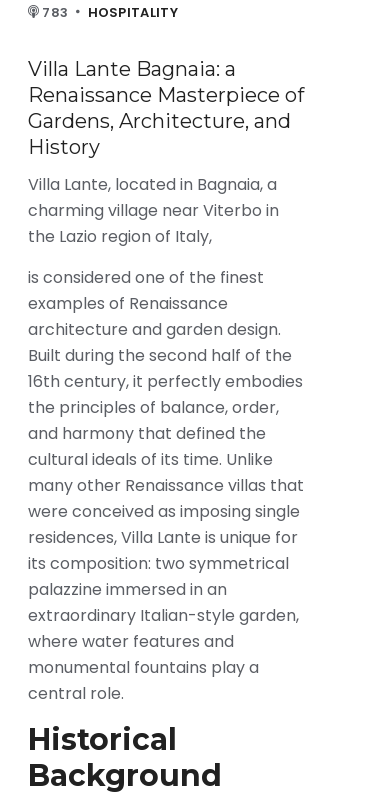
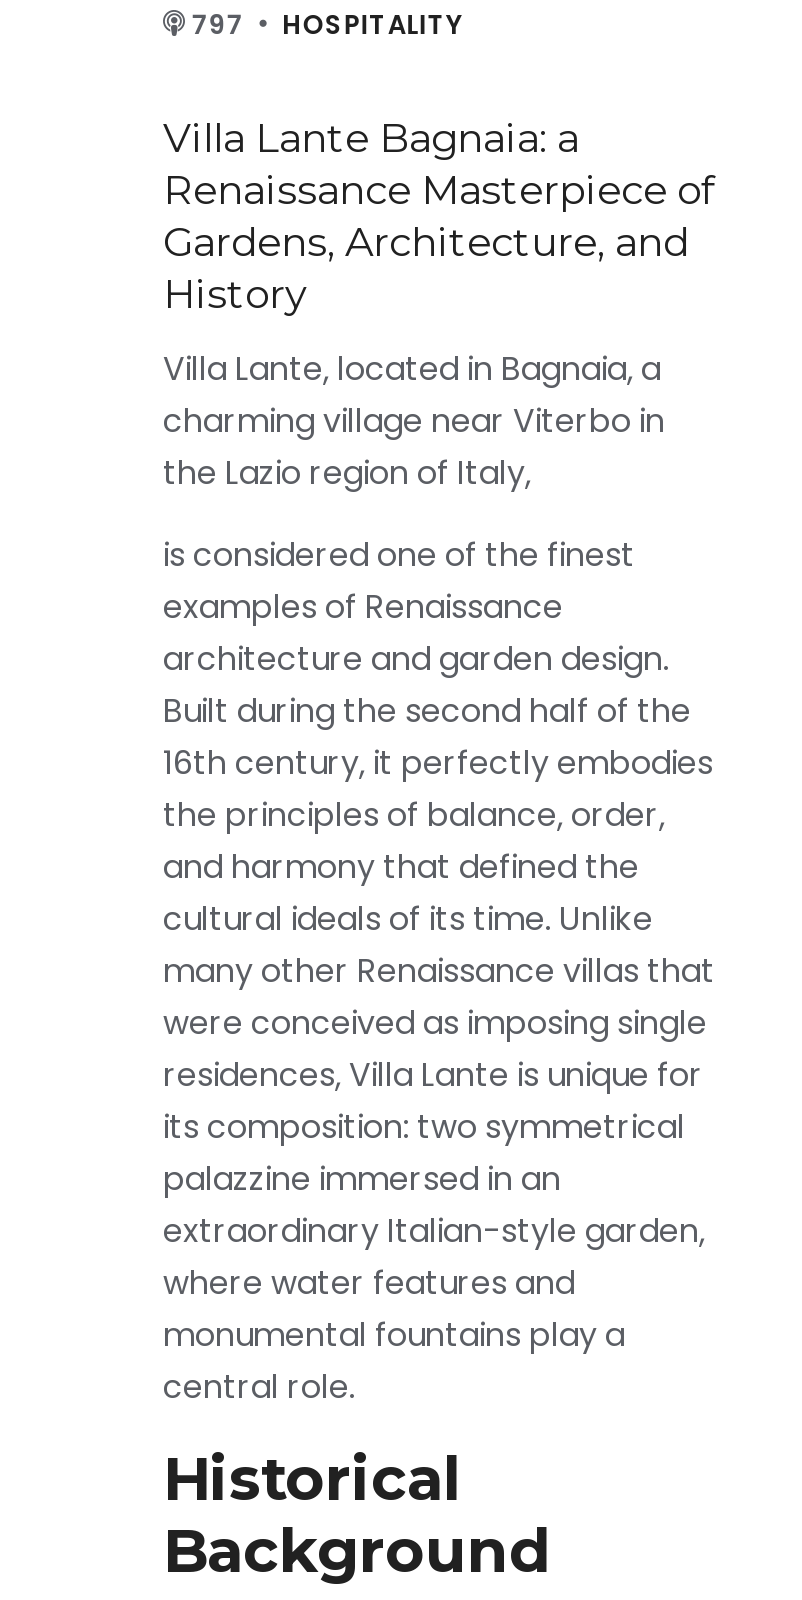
- 783 HOSPITALITY
+ 797 HOSPITALITY
